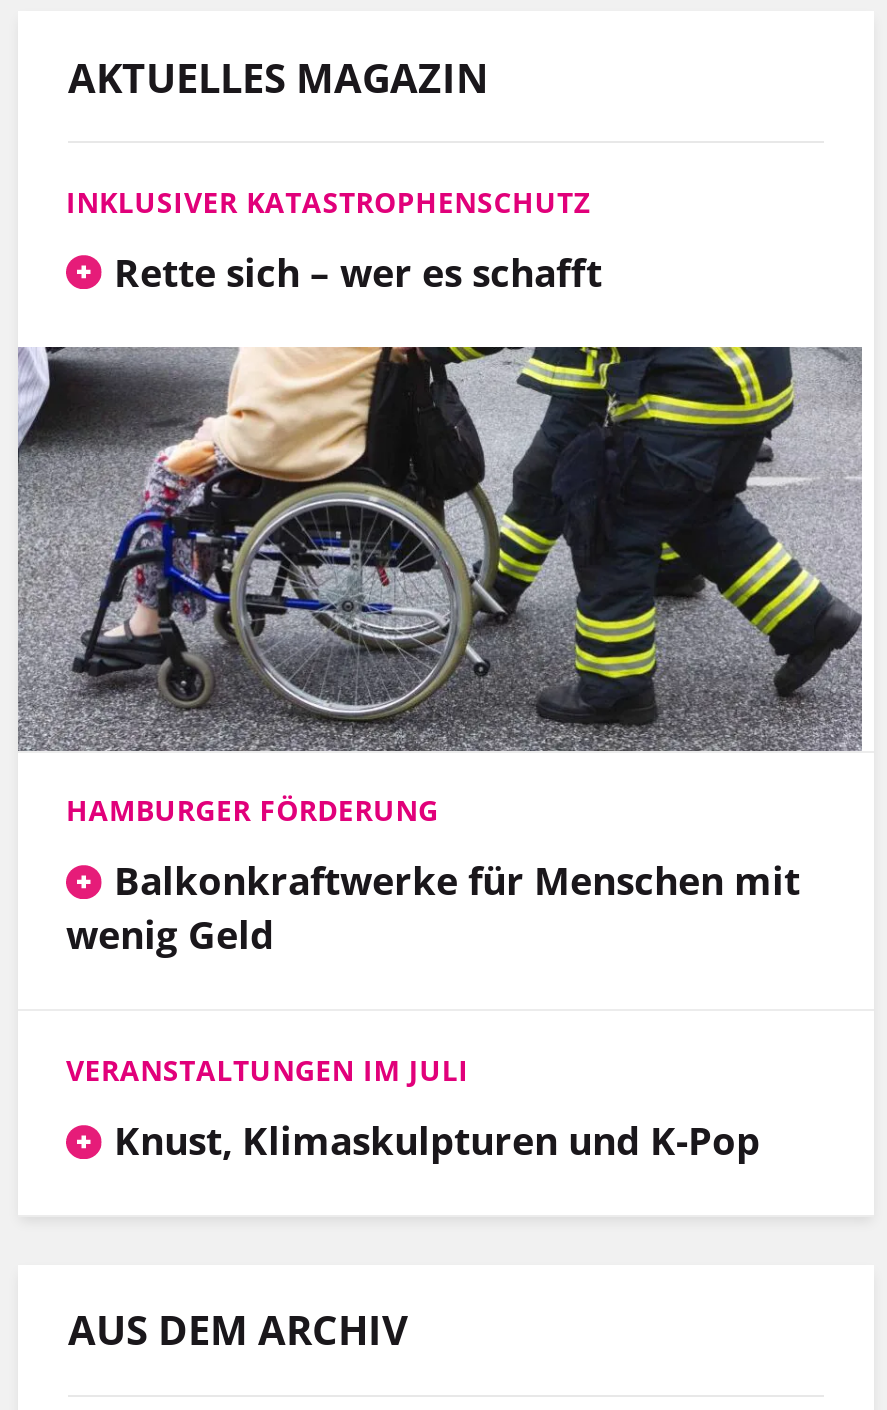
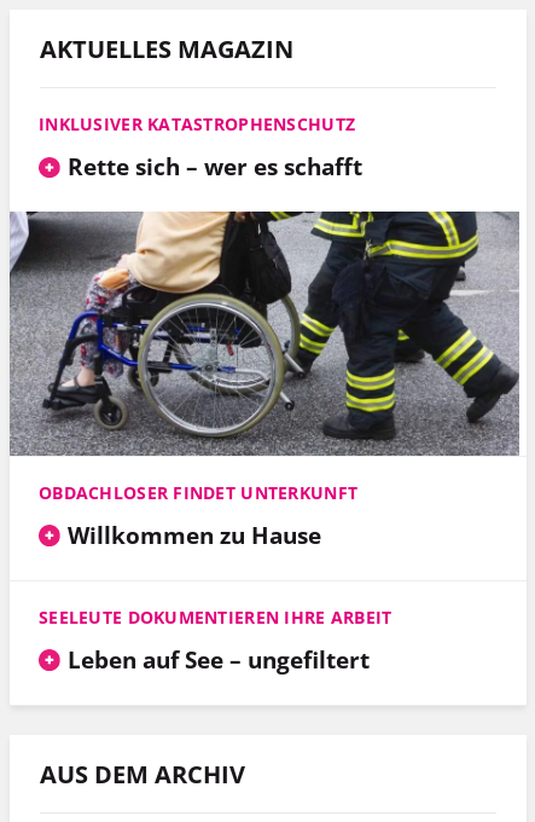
- HAMBURGER FÖRDERUNG
- Balkonkraftwerke für Menschen mit
- wenig Geld
+ OBDACHLOSER FINDET UNTERKUNFT
+ Willkommen zu Hause

- VERANSTALTUNGEN IM JULI
- Knust, Klimaskulpturen und K-Pop
+ SEELEUTE DOKUMENTIEREN IHRE ARBEIT
+ Leben auf See – ungefiltert
